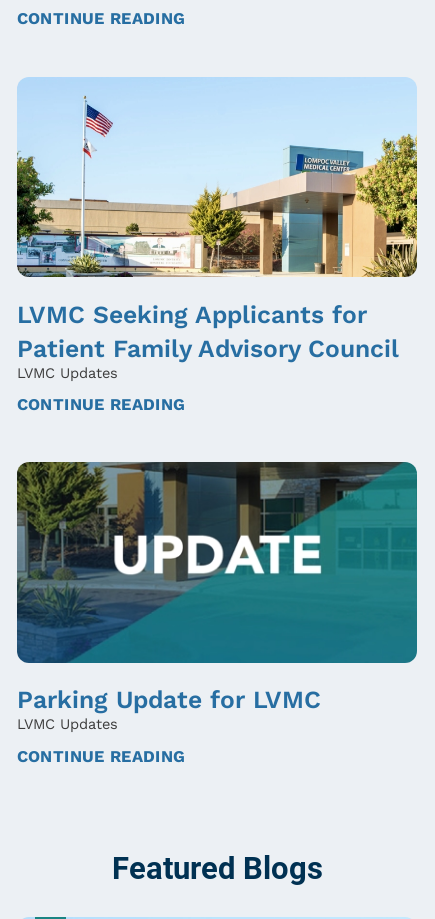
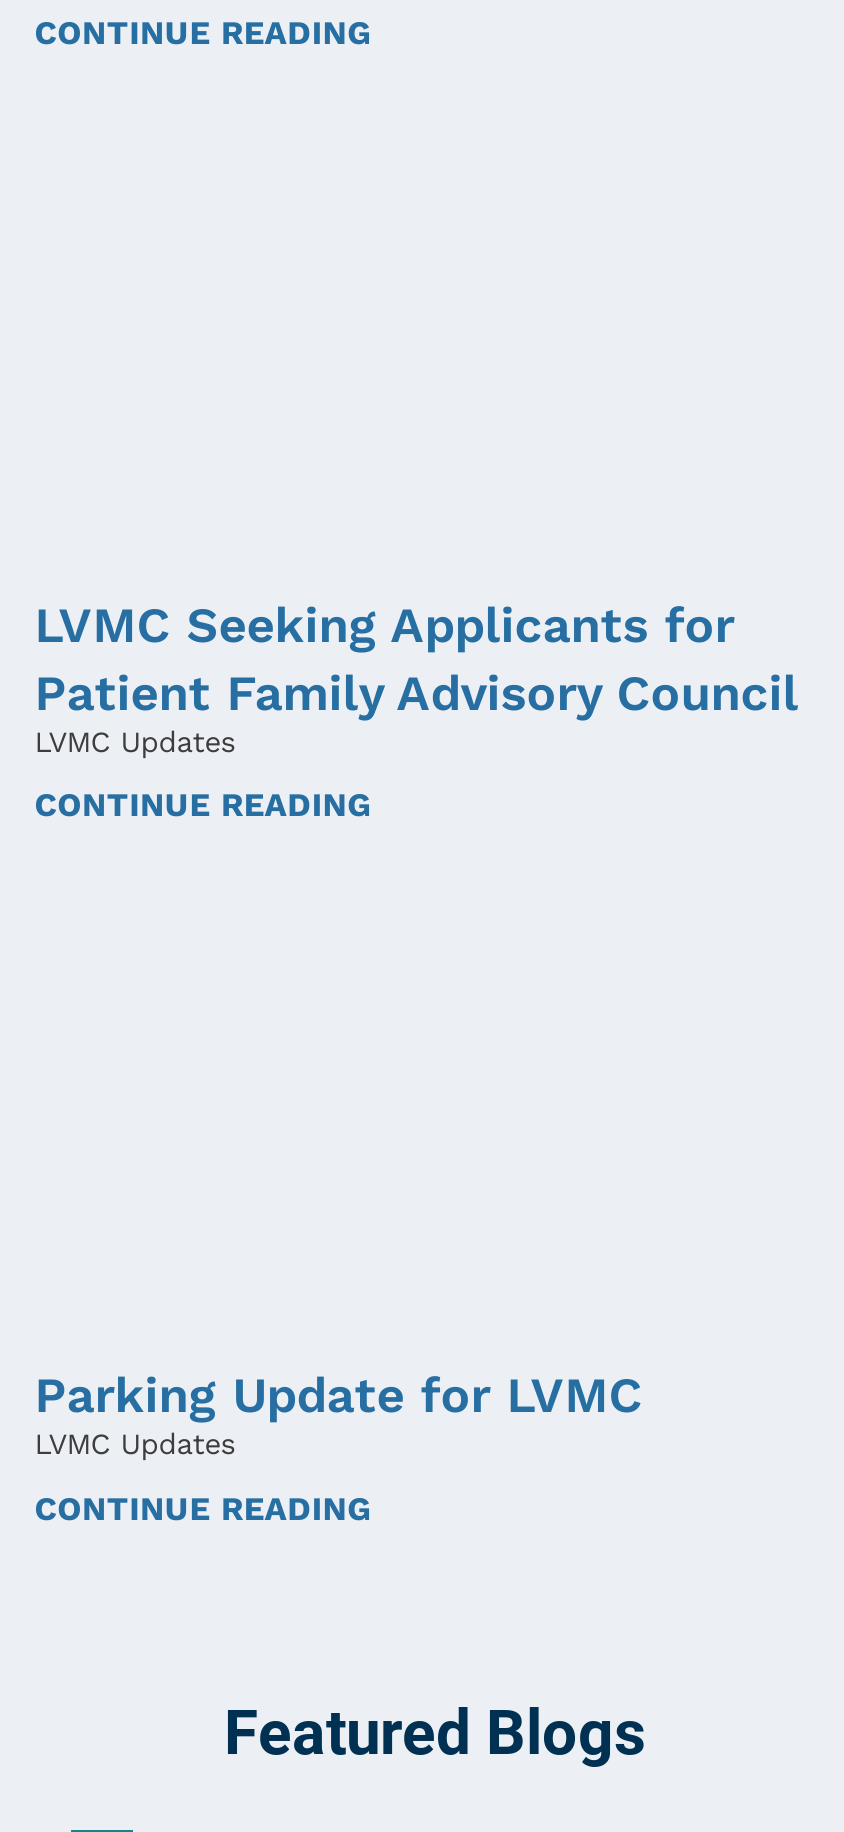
- [image]

- [image]
